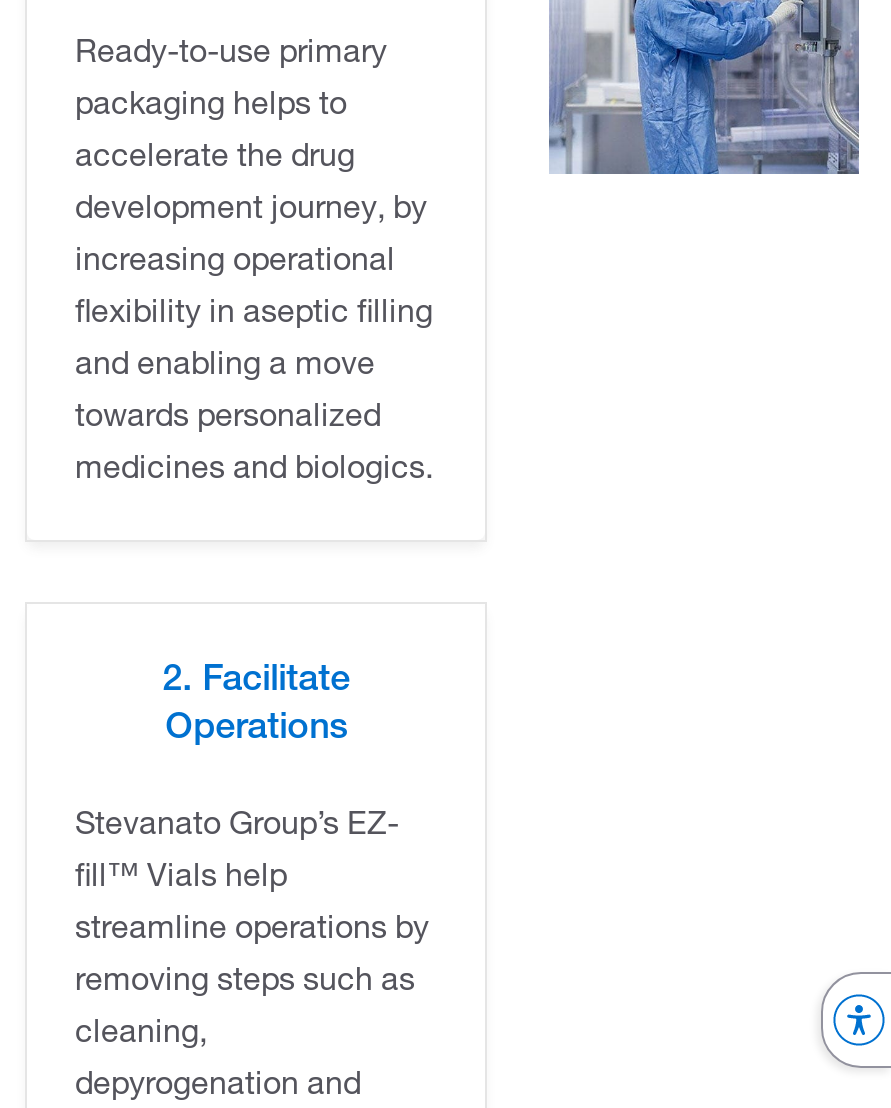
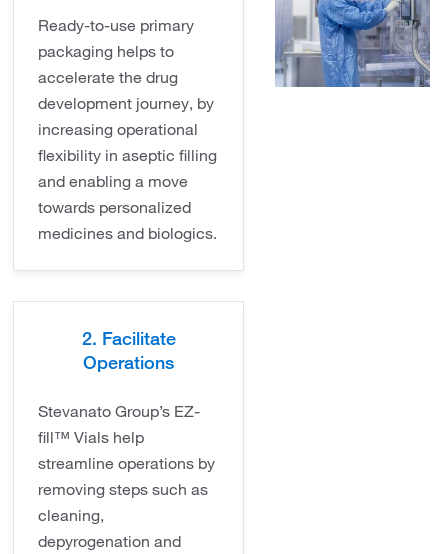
- [image]
